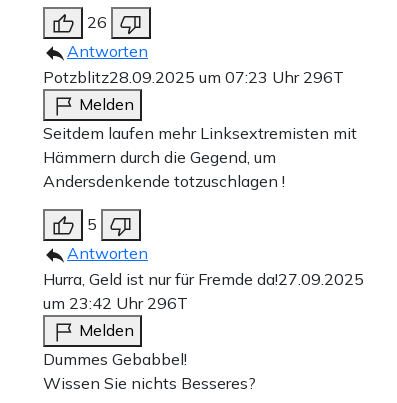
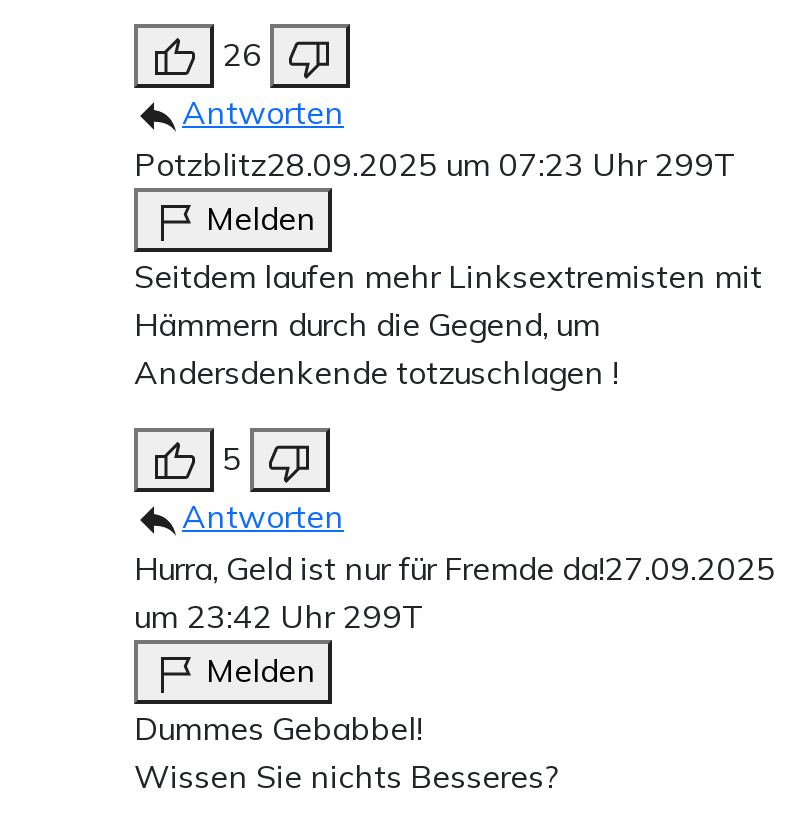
- Potzblitz28.09.2025 um 07:23 Uhr 296T
+ Potzblitz28.09.2025 um 07:23 Uhr 299T

- um 23:42 Uhr 296T
+ um 23:42 Uhr 299T
